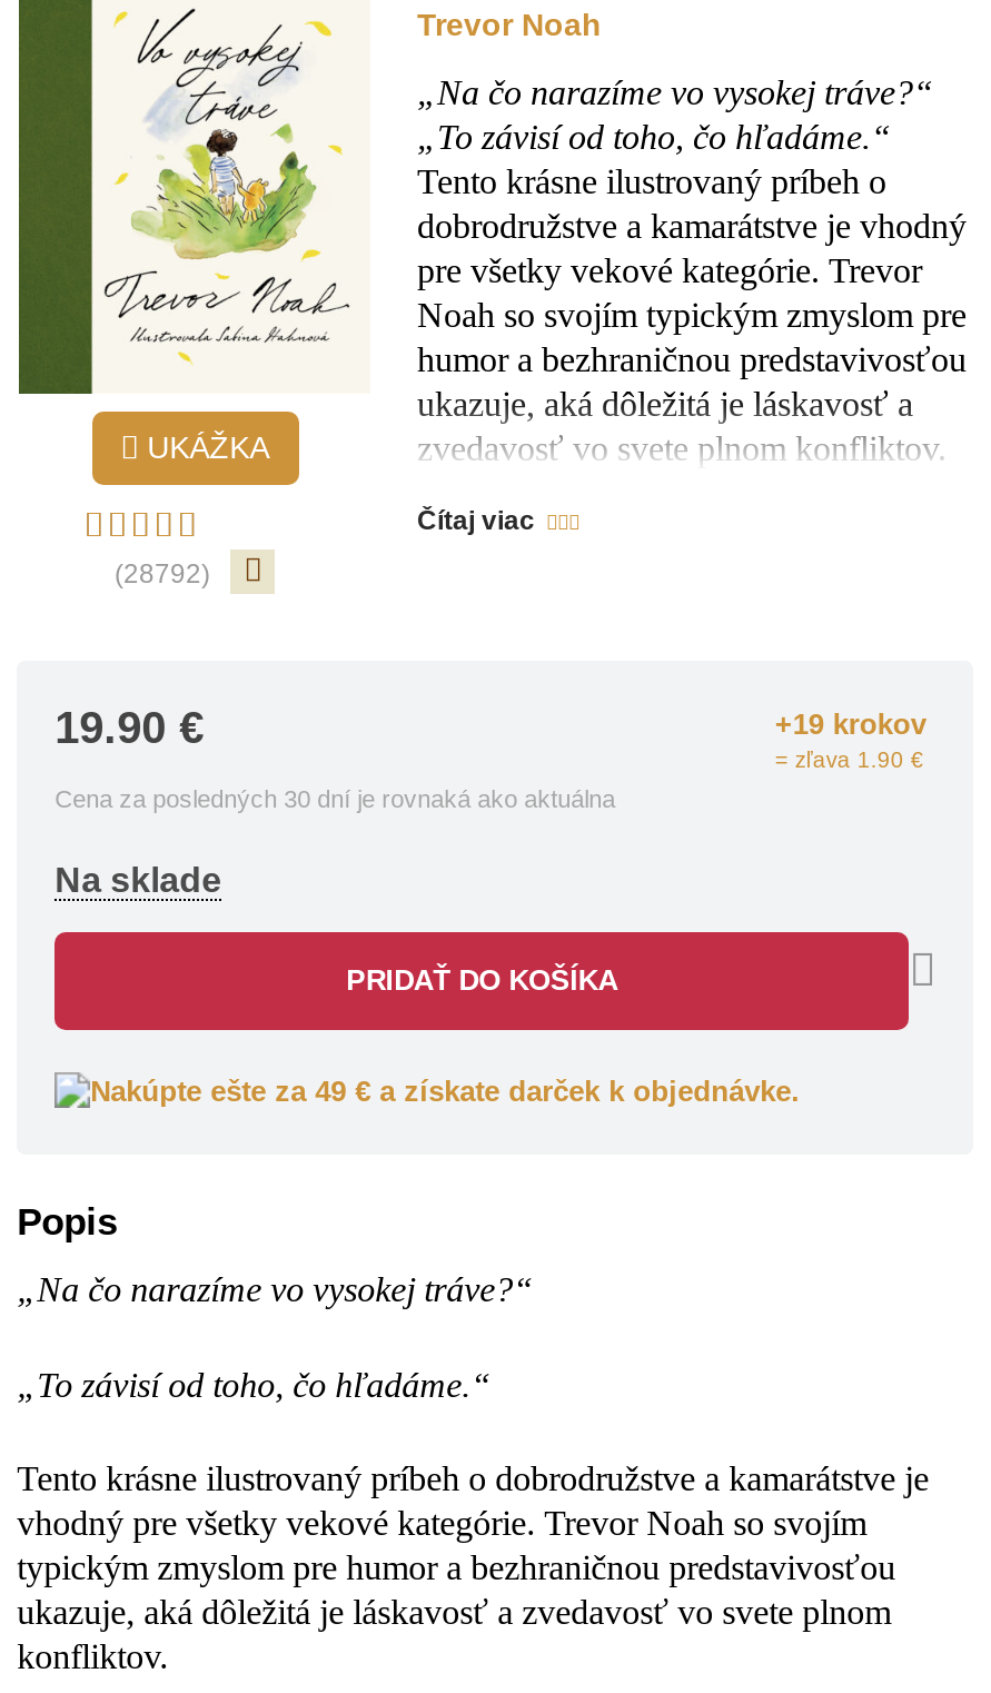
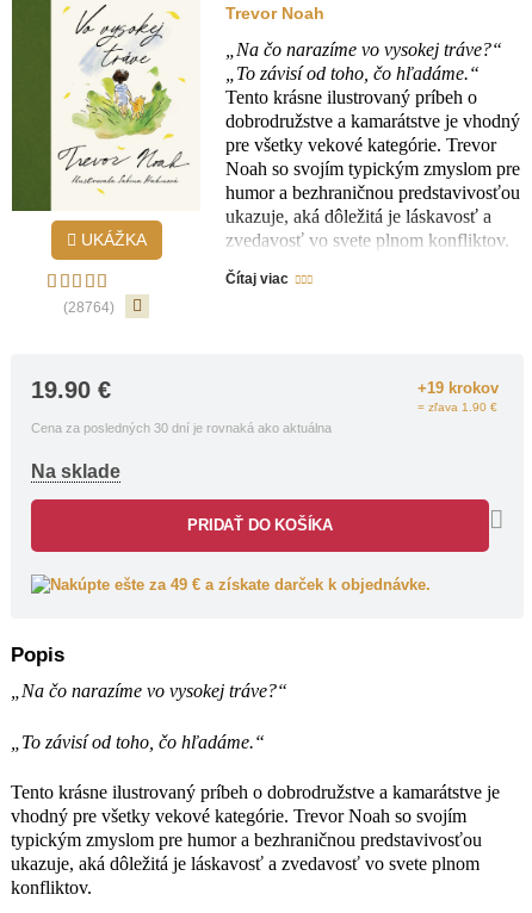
- (28792)
+ (28764)
